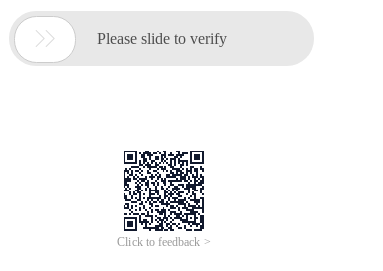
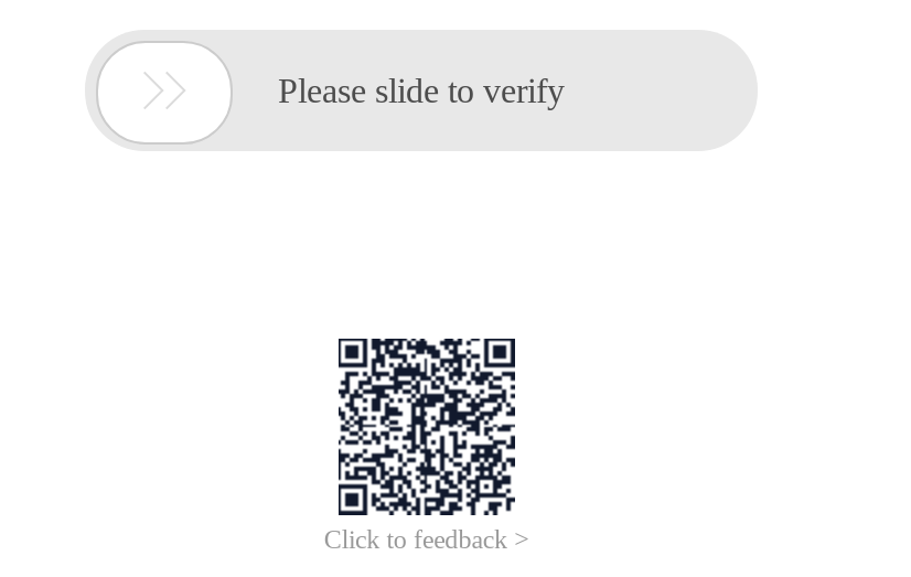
- [image]
+ [image]
